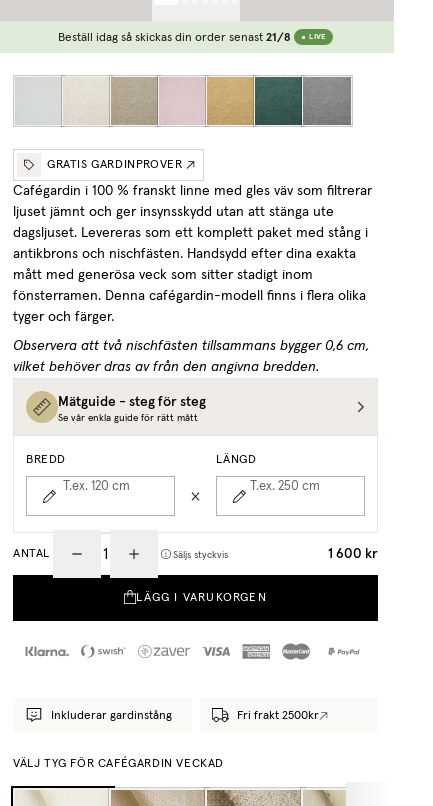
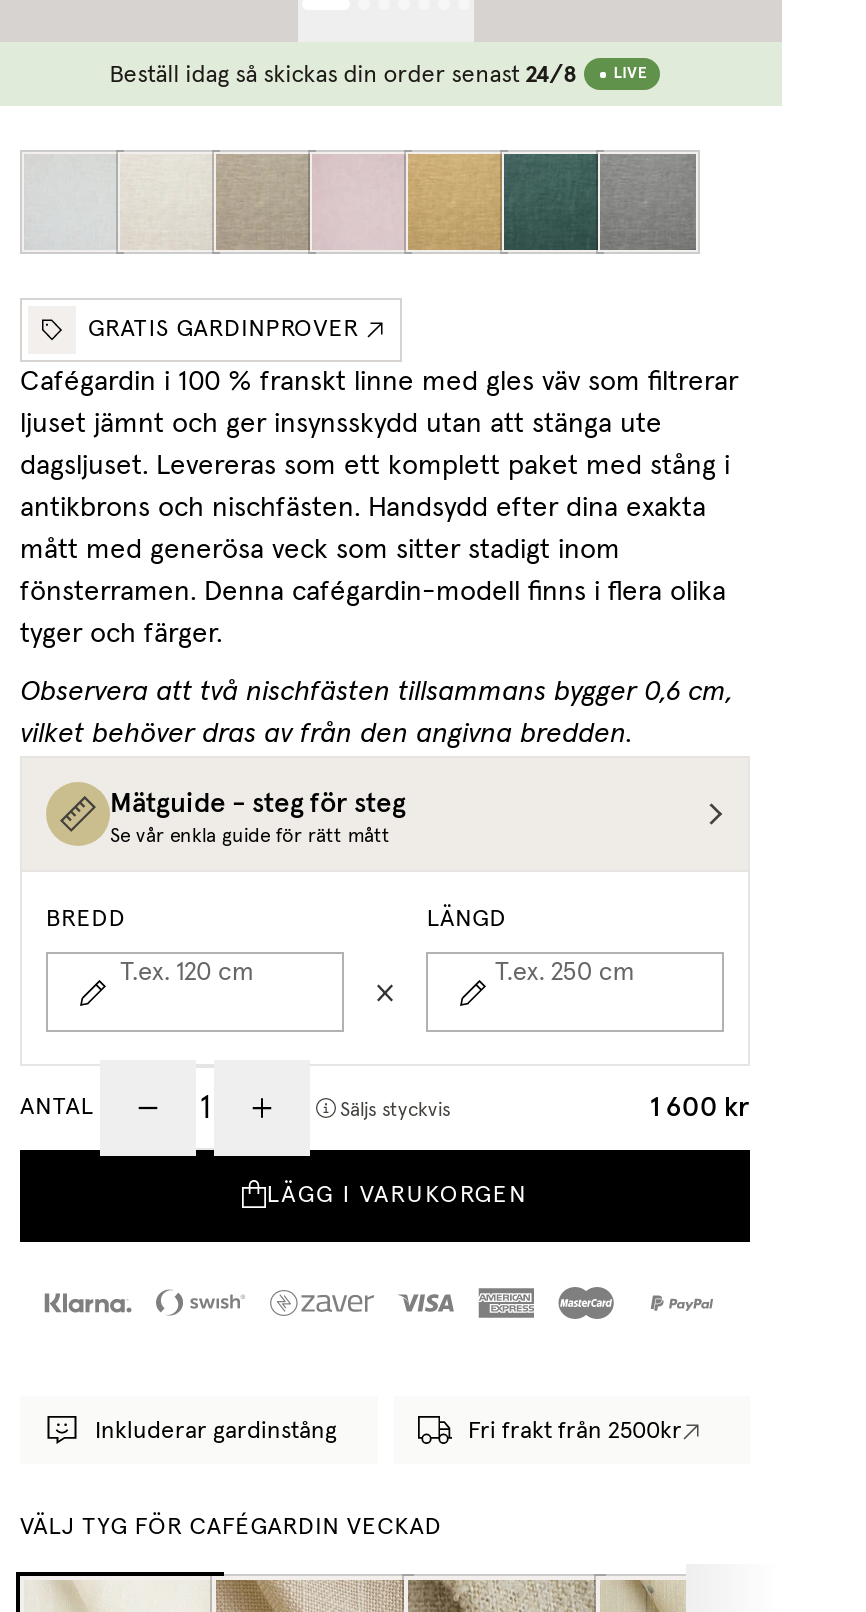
- Beställ idag så skickas din order senast 21/8
+ Beställ idag så skickas din order senast 24/8

- Fri frakt 2500kr
+ Fri frakt från 2500kr
